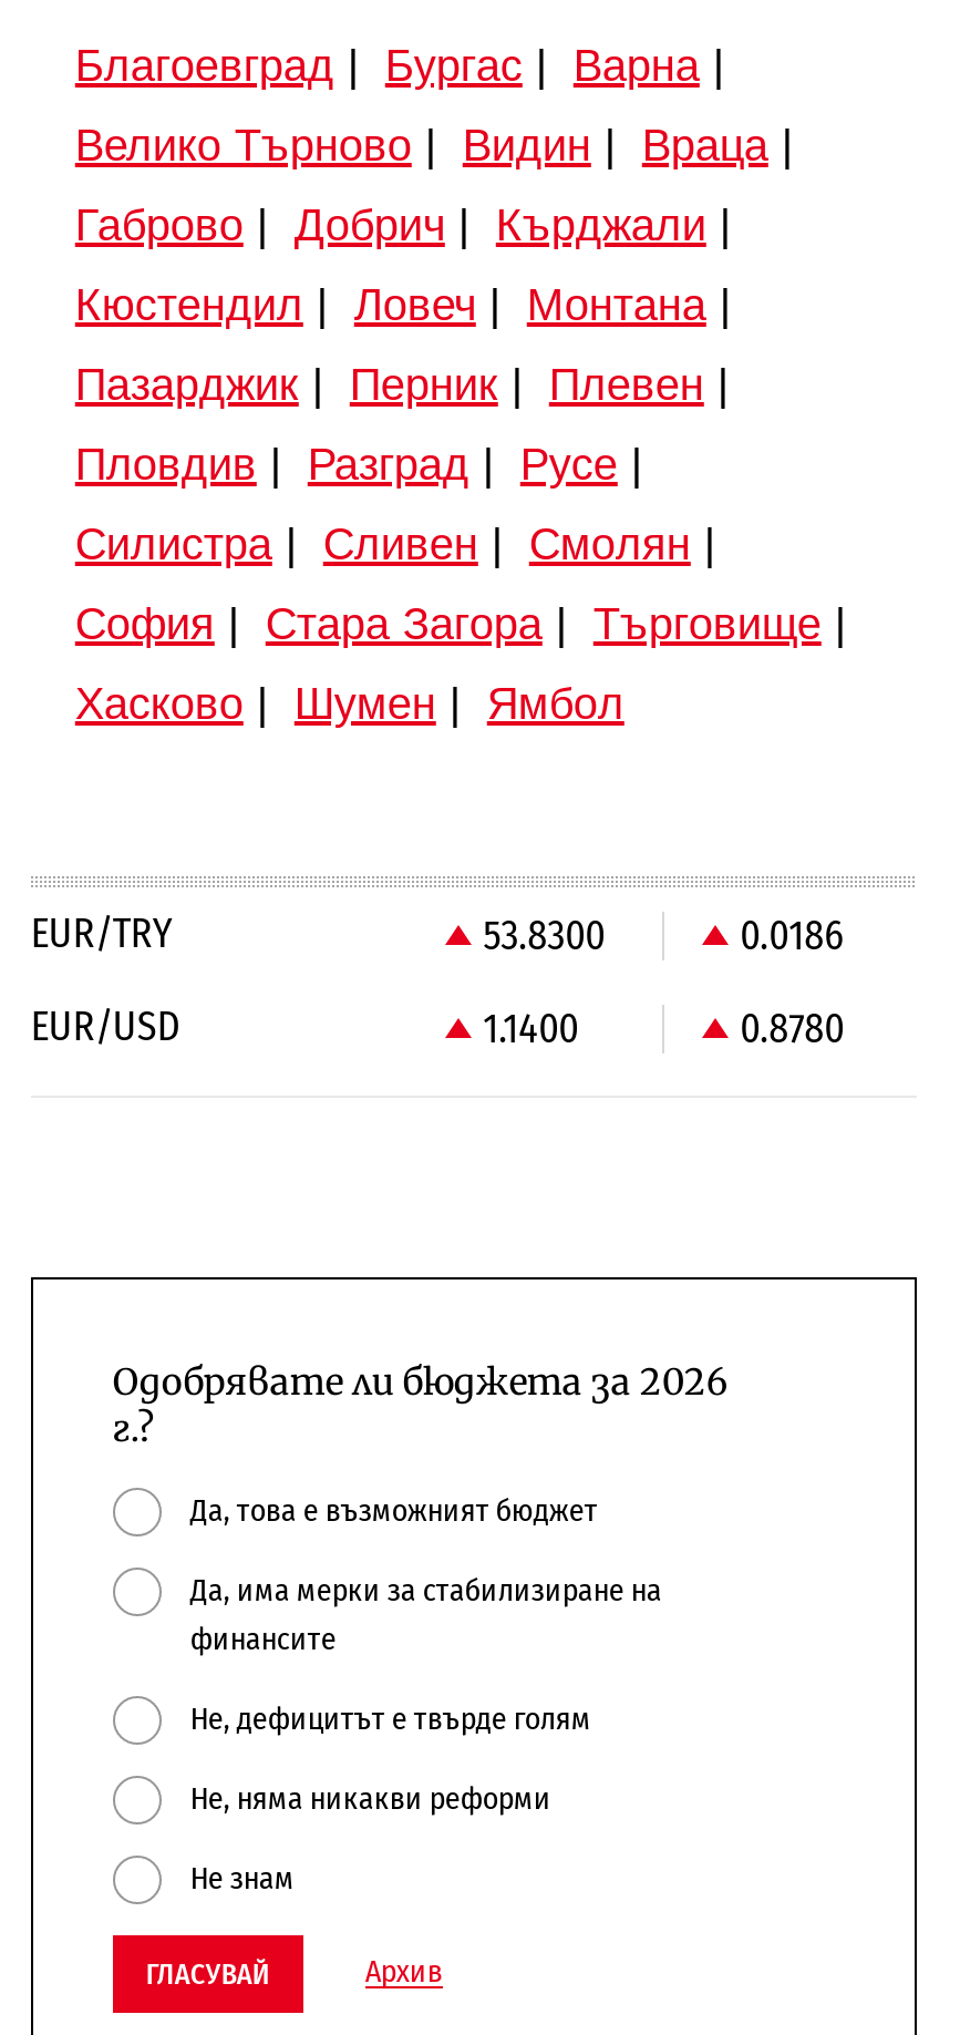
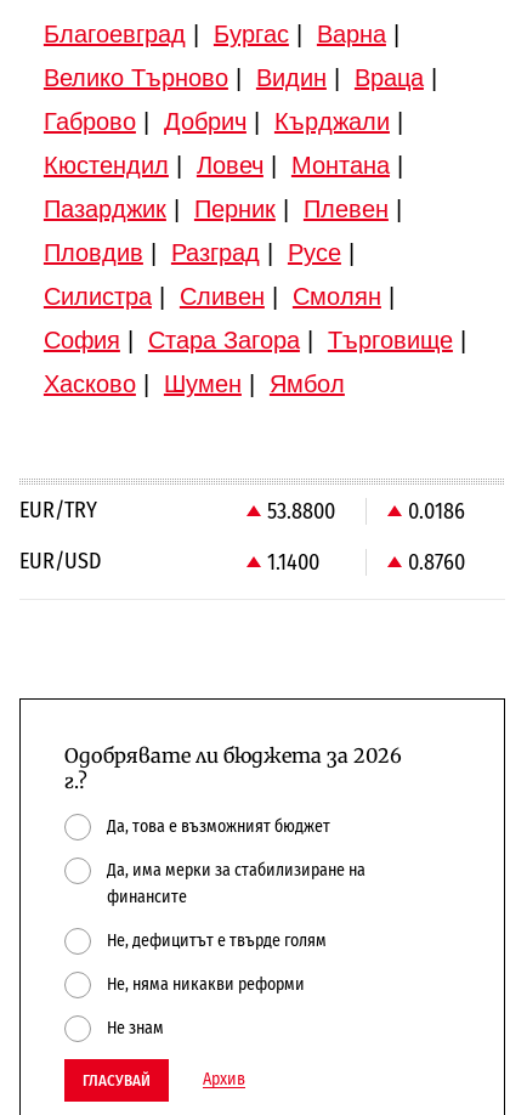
- 53.8300
+ 53.8800

- 0.8780
+ 0.8760
